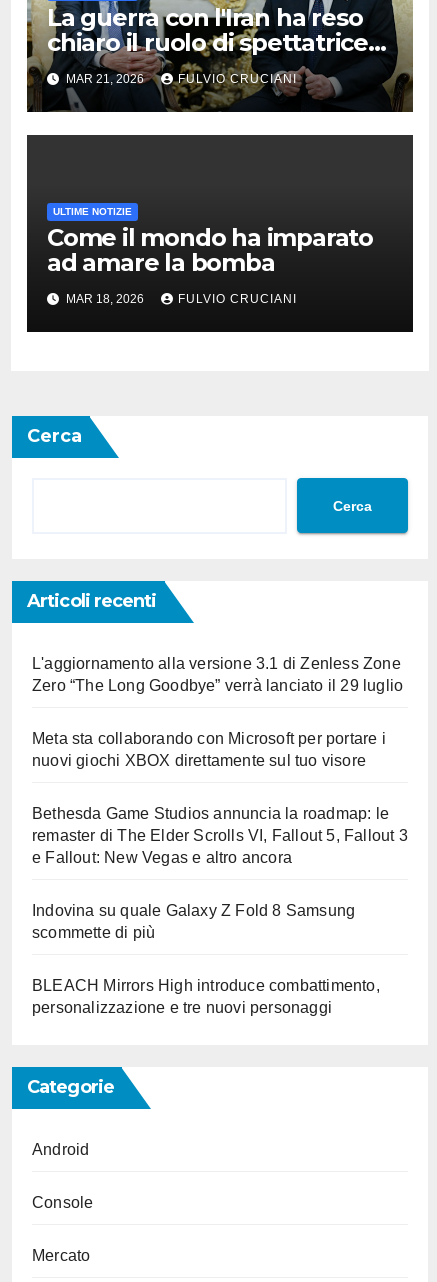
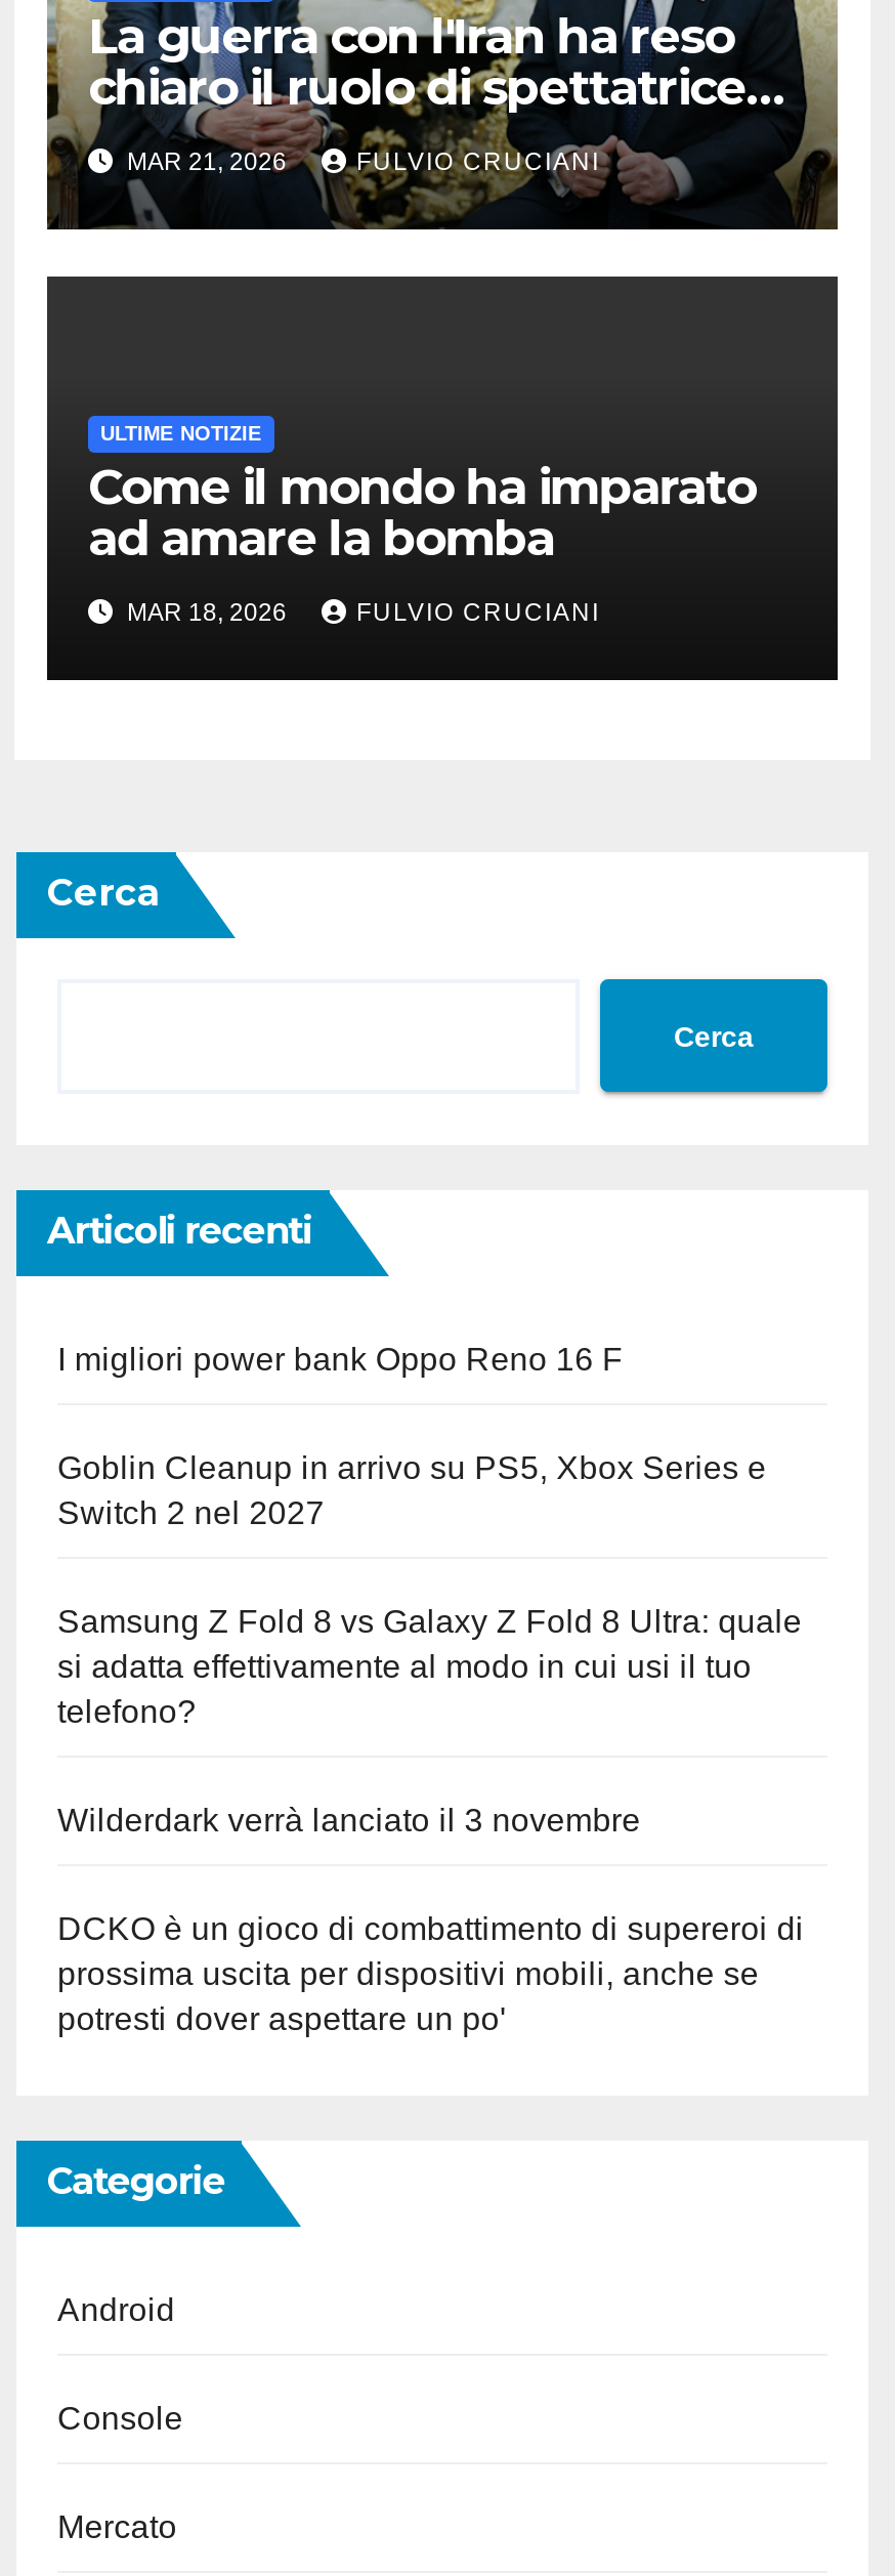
- L'aggiornamento alla versione 3.1 di Zenless Zone
- Zero “The Long Goodbye” verrà lanciato il 29 luglio
+ I migliori power bank Oppo Reno 16 F

- Meta sta collaborando con Microsoft per portare i
- nuovi giochi XBOX direttamente sul tuo visore
+ Goblin Cleanup in arrivo su PS5, Xbox Series e
+ Switch 2 nel 2027

- Bethesda Game Studios annuncia la roadmap: le
- remaster di The Elder Scrolls VI, Fallout 5, Fallout 3
- e Fallout: New Vegas e altro ancora
+ Samsung Z Fold 8 vs Galaxy Z Fold 8 Ultra: quale
+ si adatta effettivamente al modo in cui usi il tuo
+ telefono?

- Indovina su quale Galaxy Z Fold 8 Samsung
- scommette di più
+ Wilderdark verrà lanciato il 3 novembre

- BLEACH Mirrors High introduce combattimento,
- personalizzazione e tre nuovi personaggi
+ DCKO è un gioco di combattimento di supereroi di
+ prossima uscita per dispositivi mobili, anche se
+ potresti dover aspettare un po'
